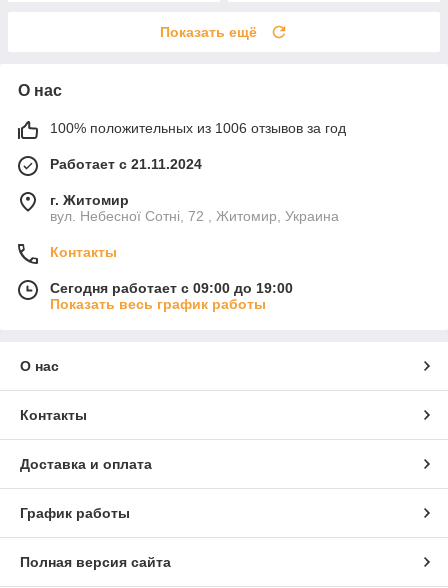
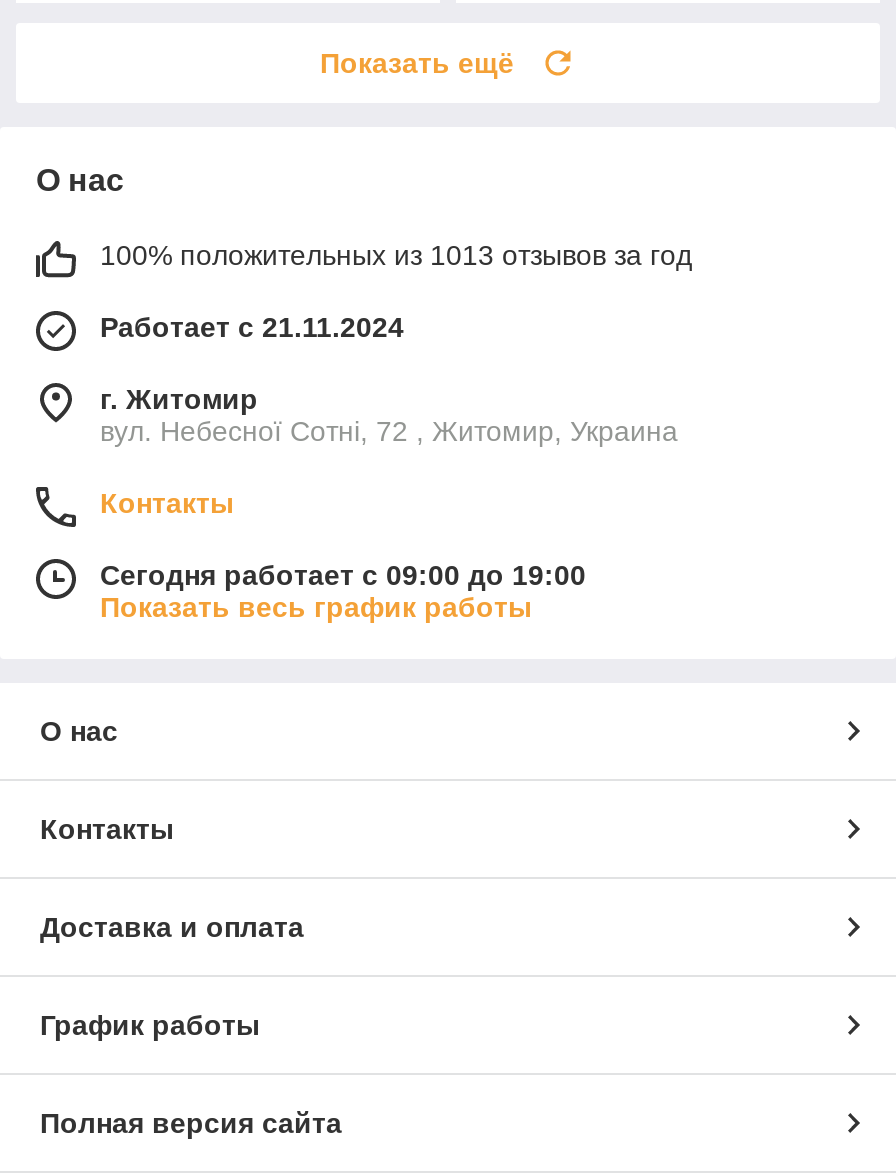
- 100% положительных из 1006 отзывов за год
+ 100% положительных из 1013 отзывов за год
